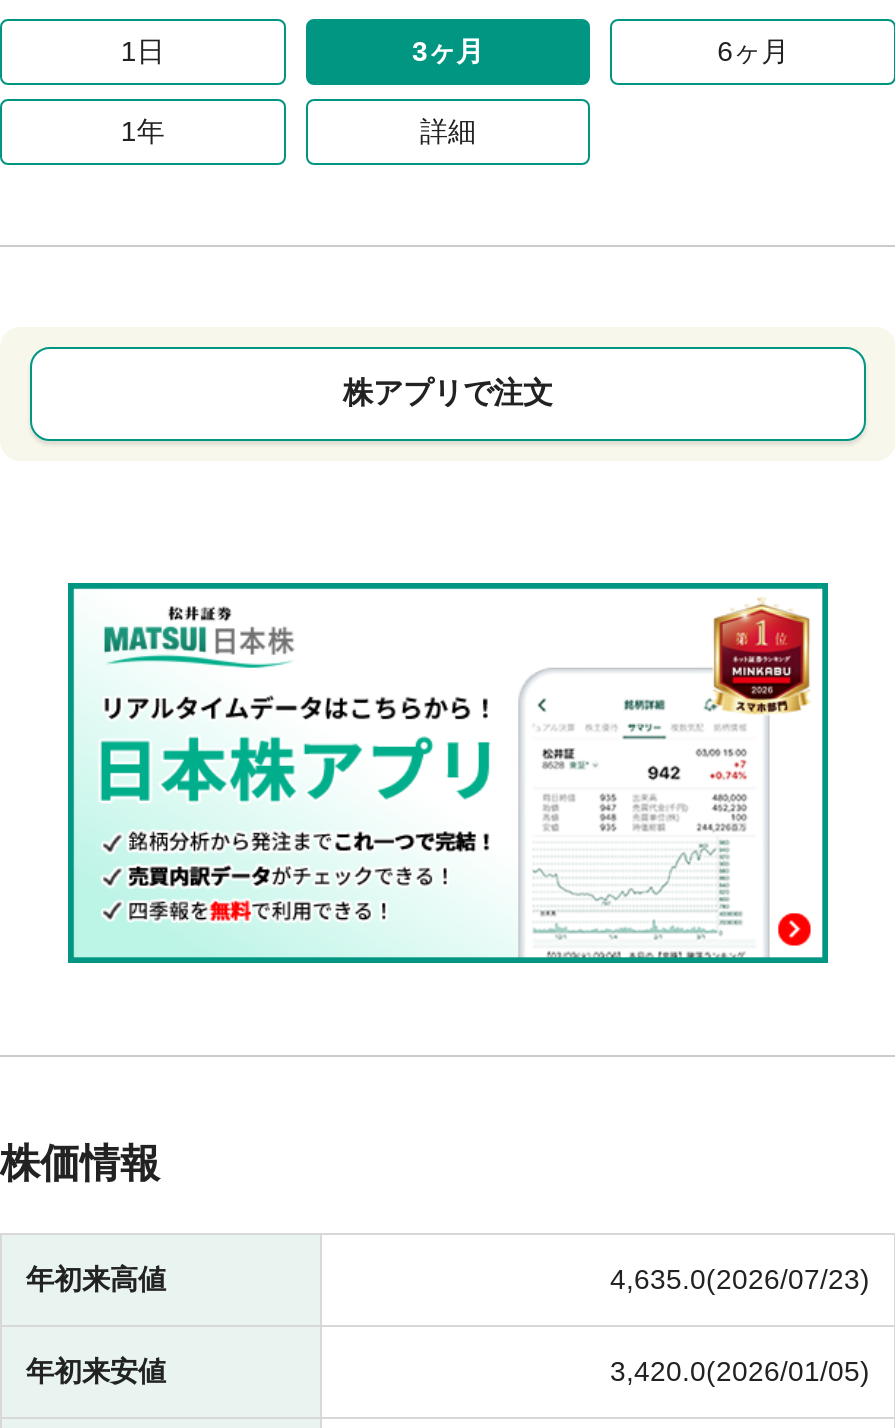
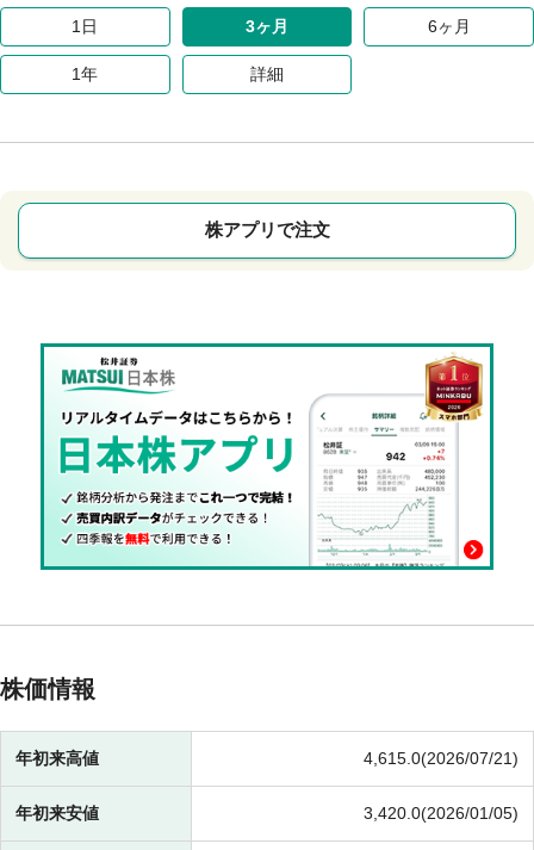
- 4,635.0(2026/07/23)
+ 4,615.0(2026/07/21)
